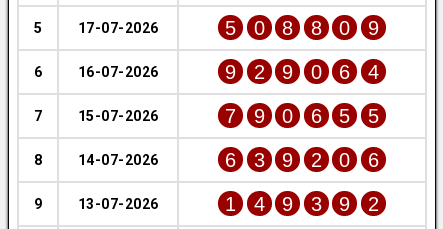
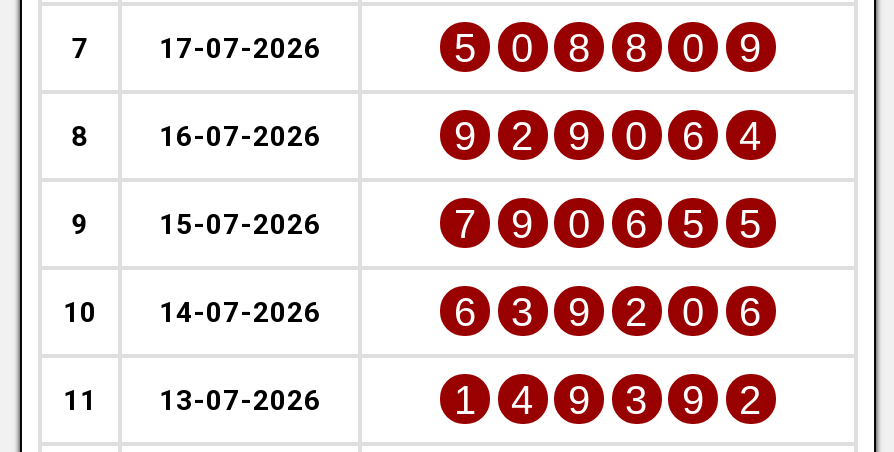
- 5
+ 7

- 6
+ 8

- 7
+ 9

- 8
+ 10

- 9
+ 11
